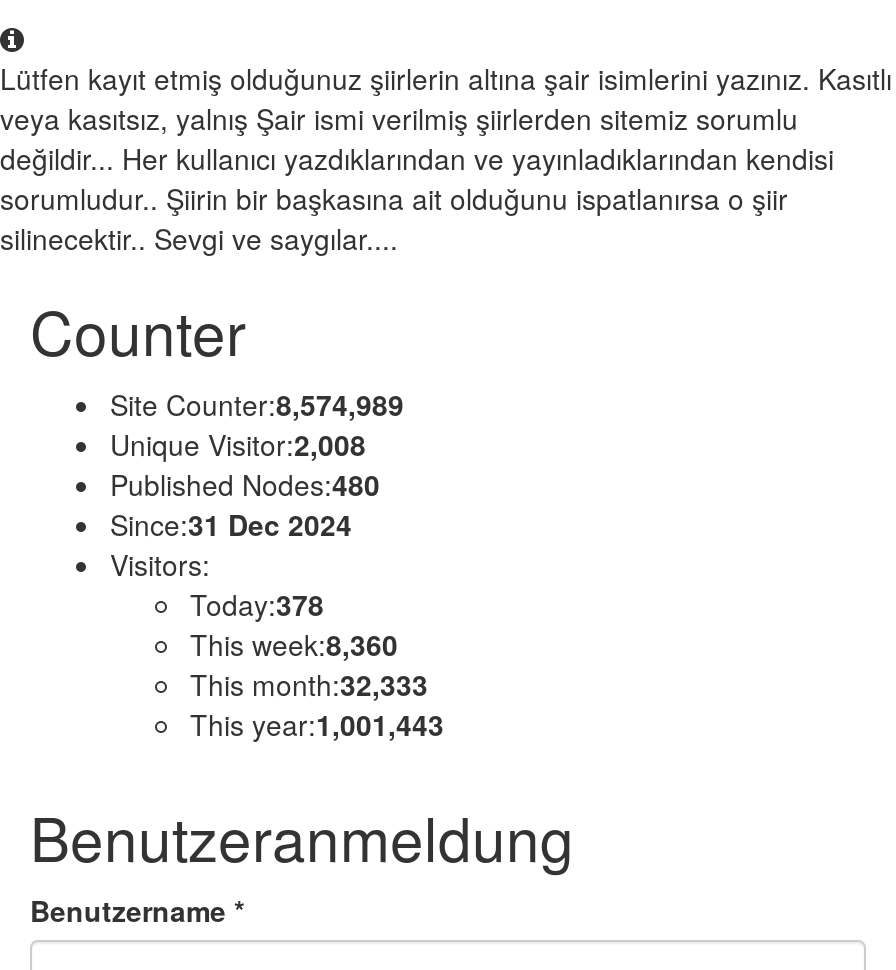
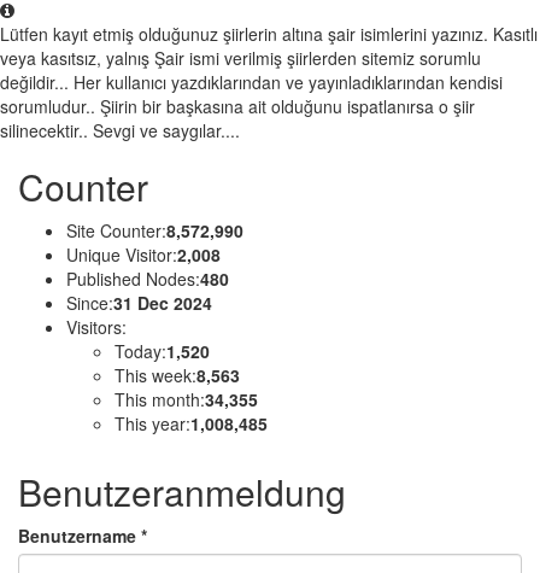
- Site Counter:8,574,989
+ Site Counter:8,572,990

- Today:378
+ Today:1,520

- This week:8,360
+ This week:8,563

- This month:32,333
+ This month:34,355

- This year:1,001,443
+ This year:1,008,485
